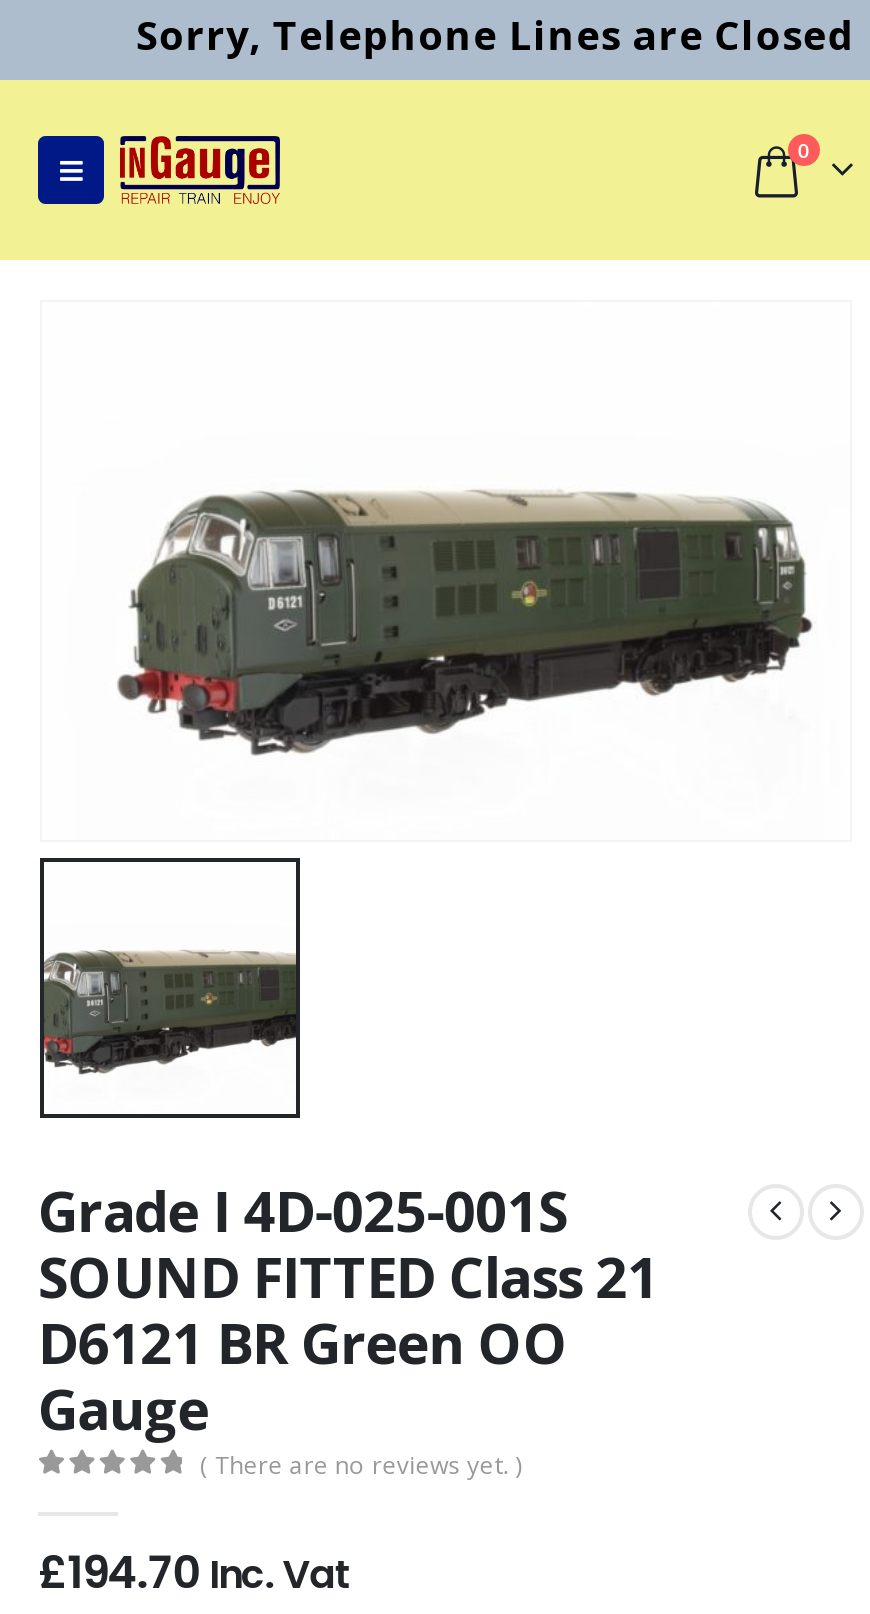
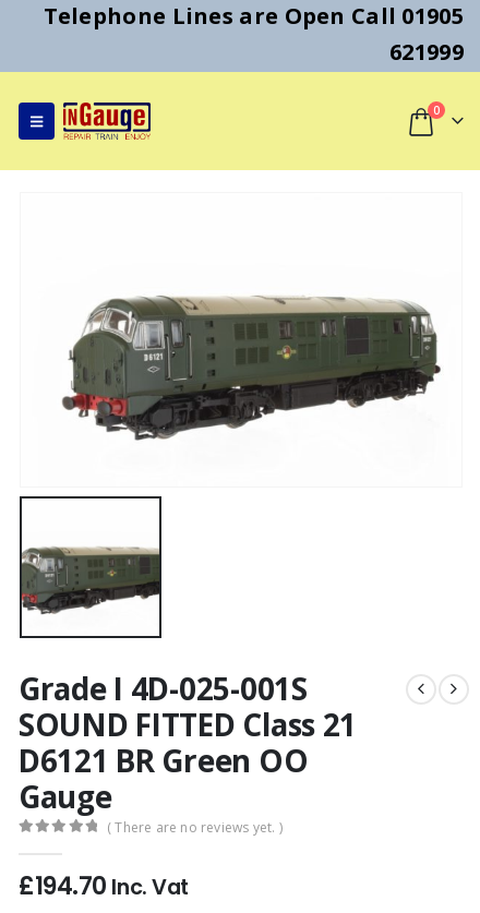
- Sorry, Telephone Lines are Closed
+ Telephone Lines are Open Call 01905
+ 621999
